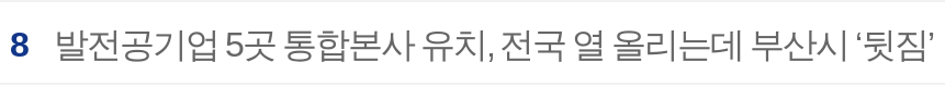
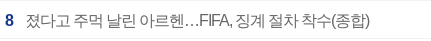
- 발전공기업 5곳 통합본사 유치, 전국 열 올리는데 부산시 ‘뒷짐’
+ 졌다고 주먹 날린 아르헨…FIFA, 징계 절차 착수(종합)
